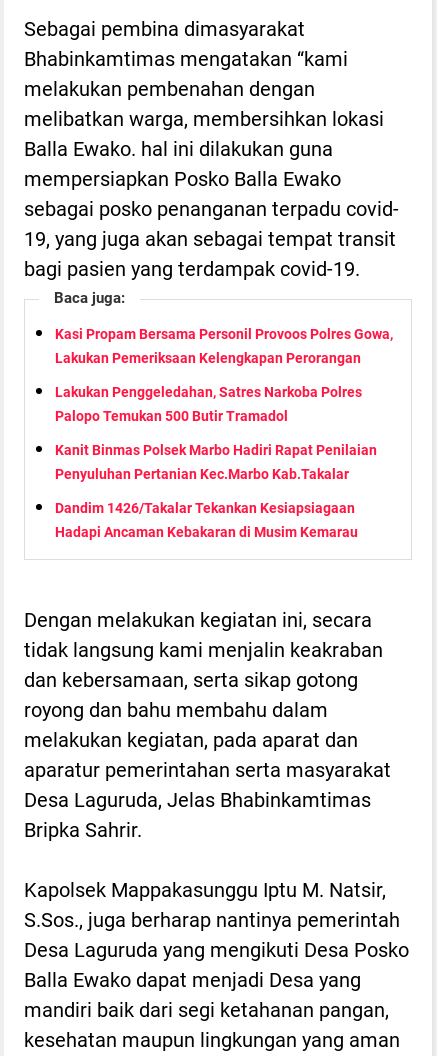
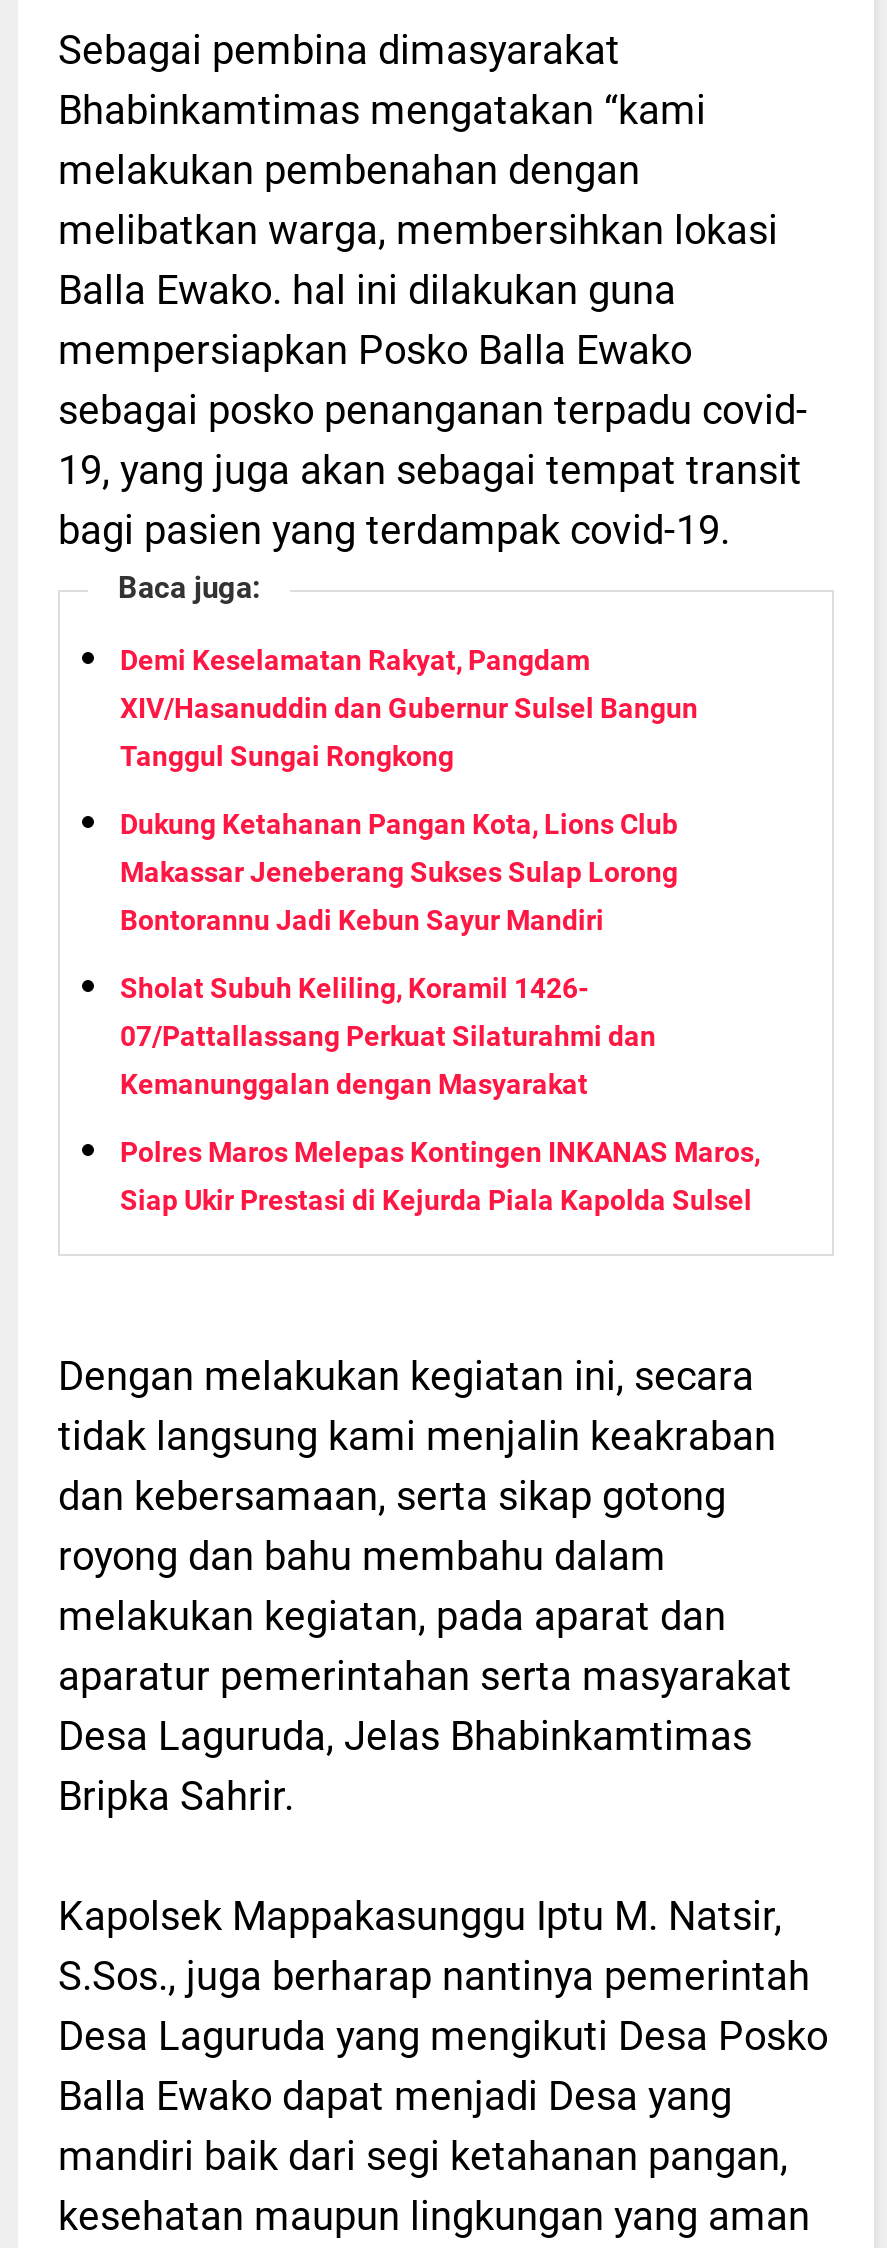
- Kasi Propam Bersama Personil Provoos Polres Gowa,
- Lakukan Pemeriksaan Kelengkapan Perorangan
- Lakukan Penggeledahan, Satres Narkoba Polres
- Palopo Temukan 500 Butir Tramadol
- Kanit Binmas Polsek Marbo Hadiri Rapat Penilaian
- Penyuluhan Pertanian Kec.Marbo Kab.Takalar
- Dandim 1426/Takalar Tekankan Kesiapsiagaan
- Hadapi Ancaman Kebakaran di Musim Kemarau
+ Demi Keselamatan Rakyat, Pangdam
+ XIV/Hasanuddin dan Gubernur Sulsel Bangun
+ Tanggul Sungai Rongkong
+ Dukung Ketahanan Pangan Kota, Lions Club
+ Makassar Jeneberang Sukses Sulap Lorong
+ Bontorannu Jadi Kebun Sayur Mandiri
+ Sholat Subuh Keliling, Koramil 1426-
+ 07/Pattallassang Perkuat Silaturahmi dan
+ Kemanunggalan dengan Masyarakat
+ Polres Maros Melepas Kontingen INKANAS Maros,
+ Siap Ukir Prestasi di Kejurda Piala Kapolda Sulsel
